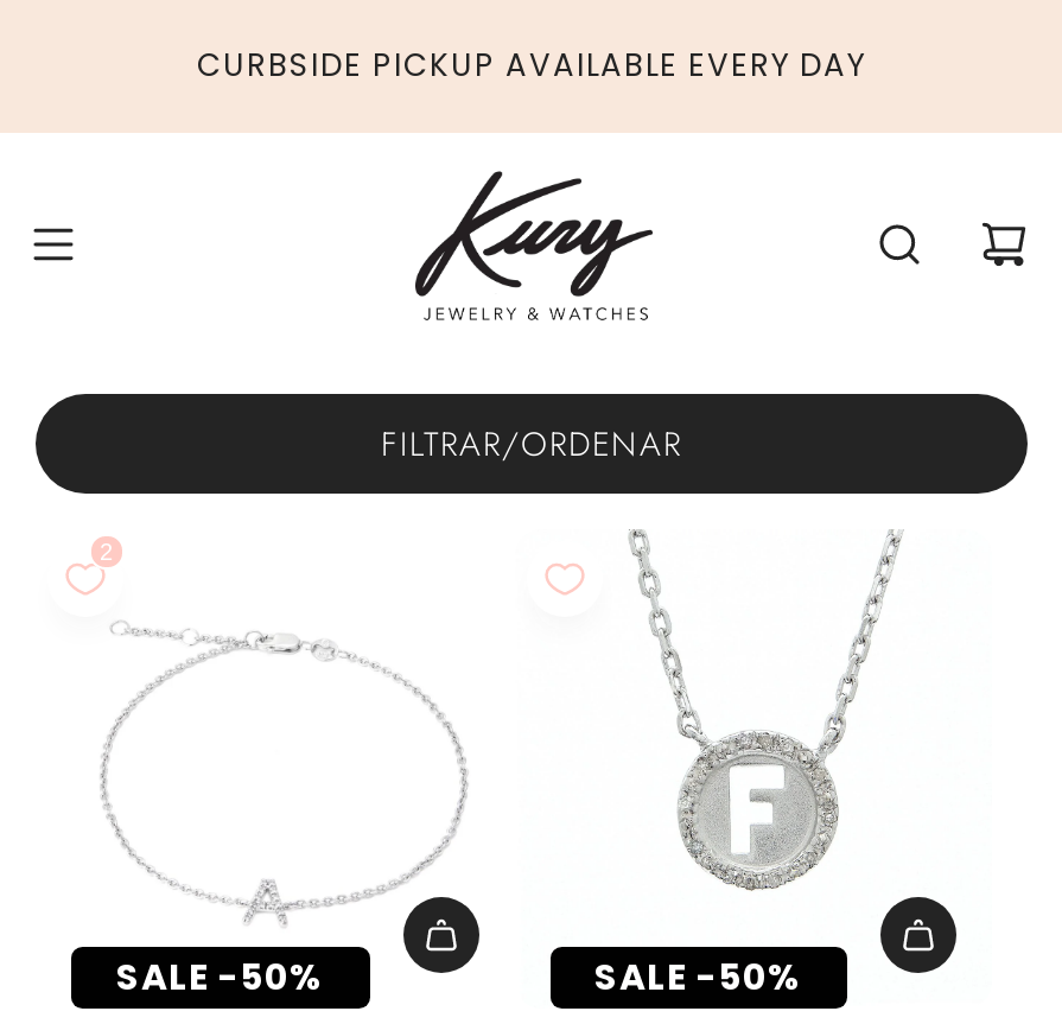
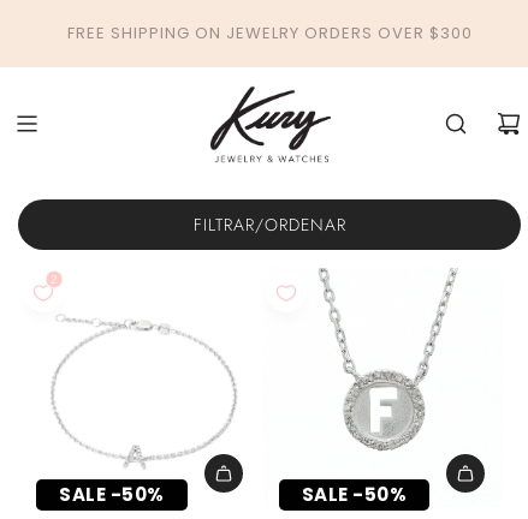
- CURBSIDE PICKUP AVAILABLE EVERY DAY
+ FREE SHIPPING ON JEWELRY ORDERS OVER $300
